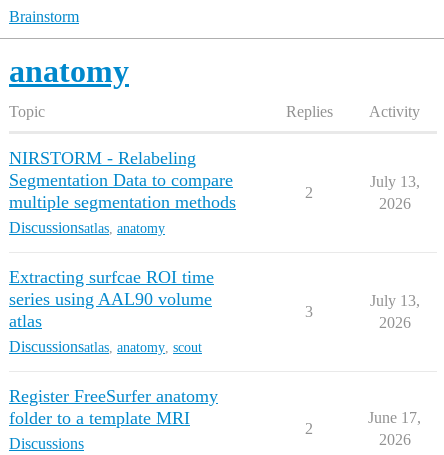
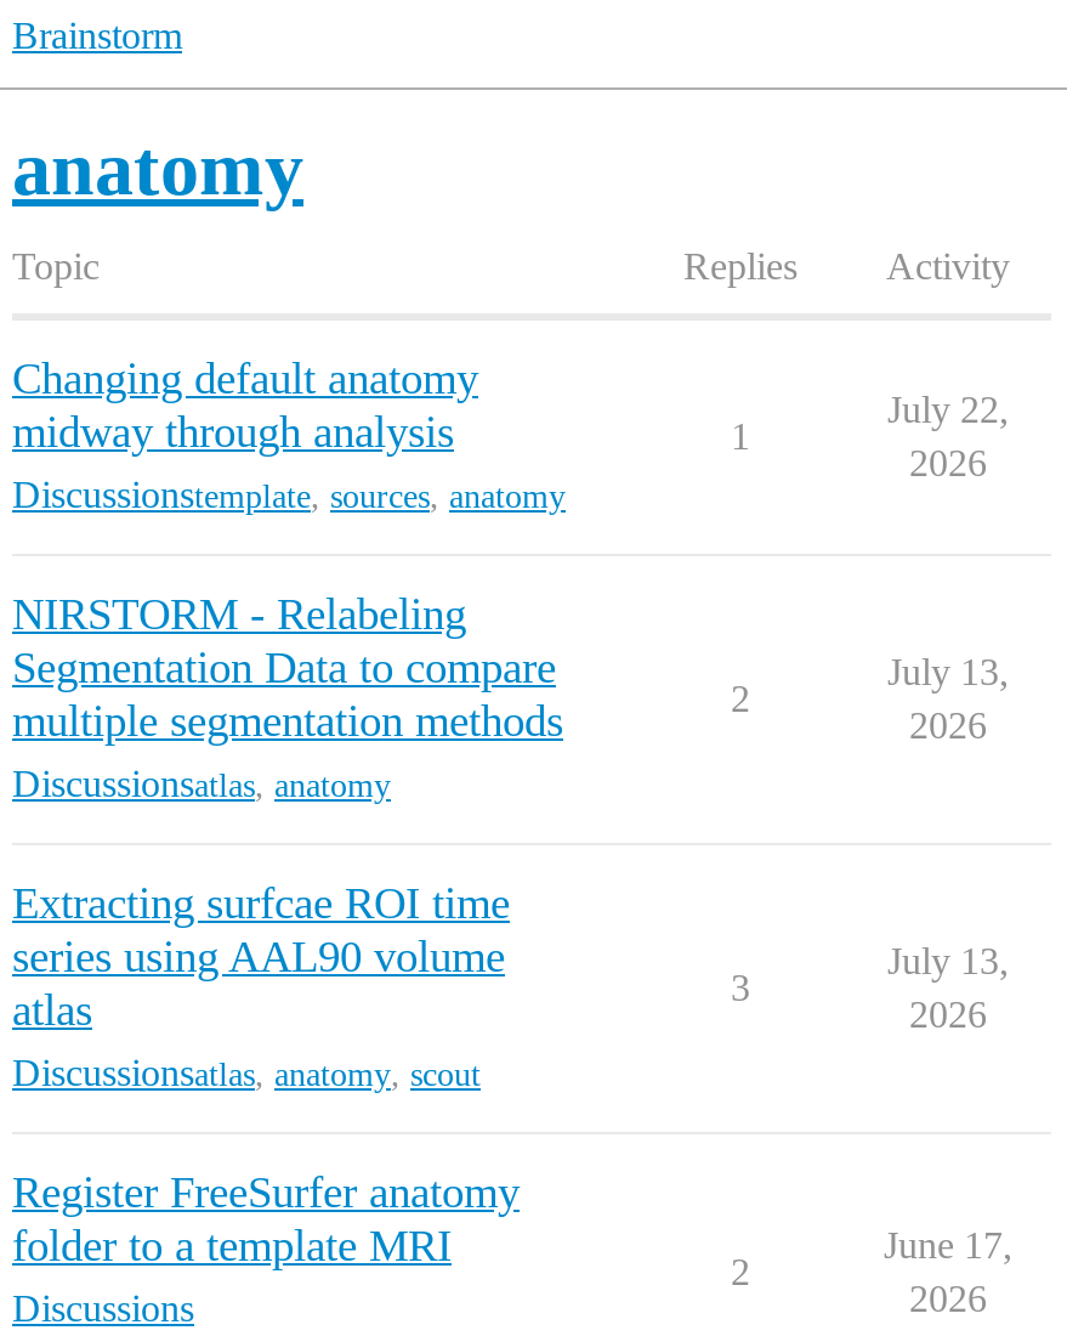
+ Changing default anatomy
+ midway through analysis
+ Discussionstemplate, sources, anatomy

+ 1

+ July 22,
+ 2026
